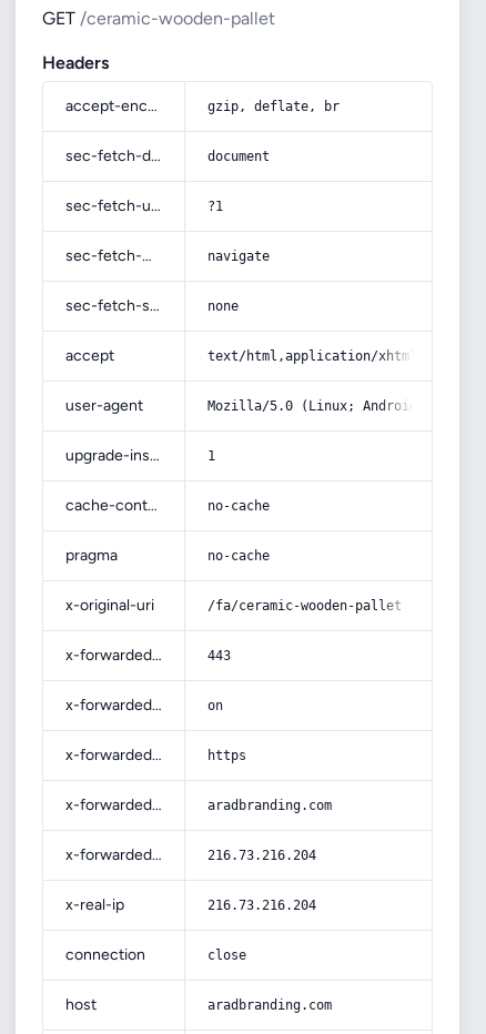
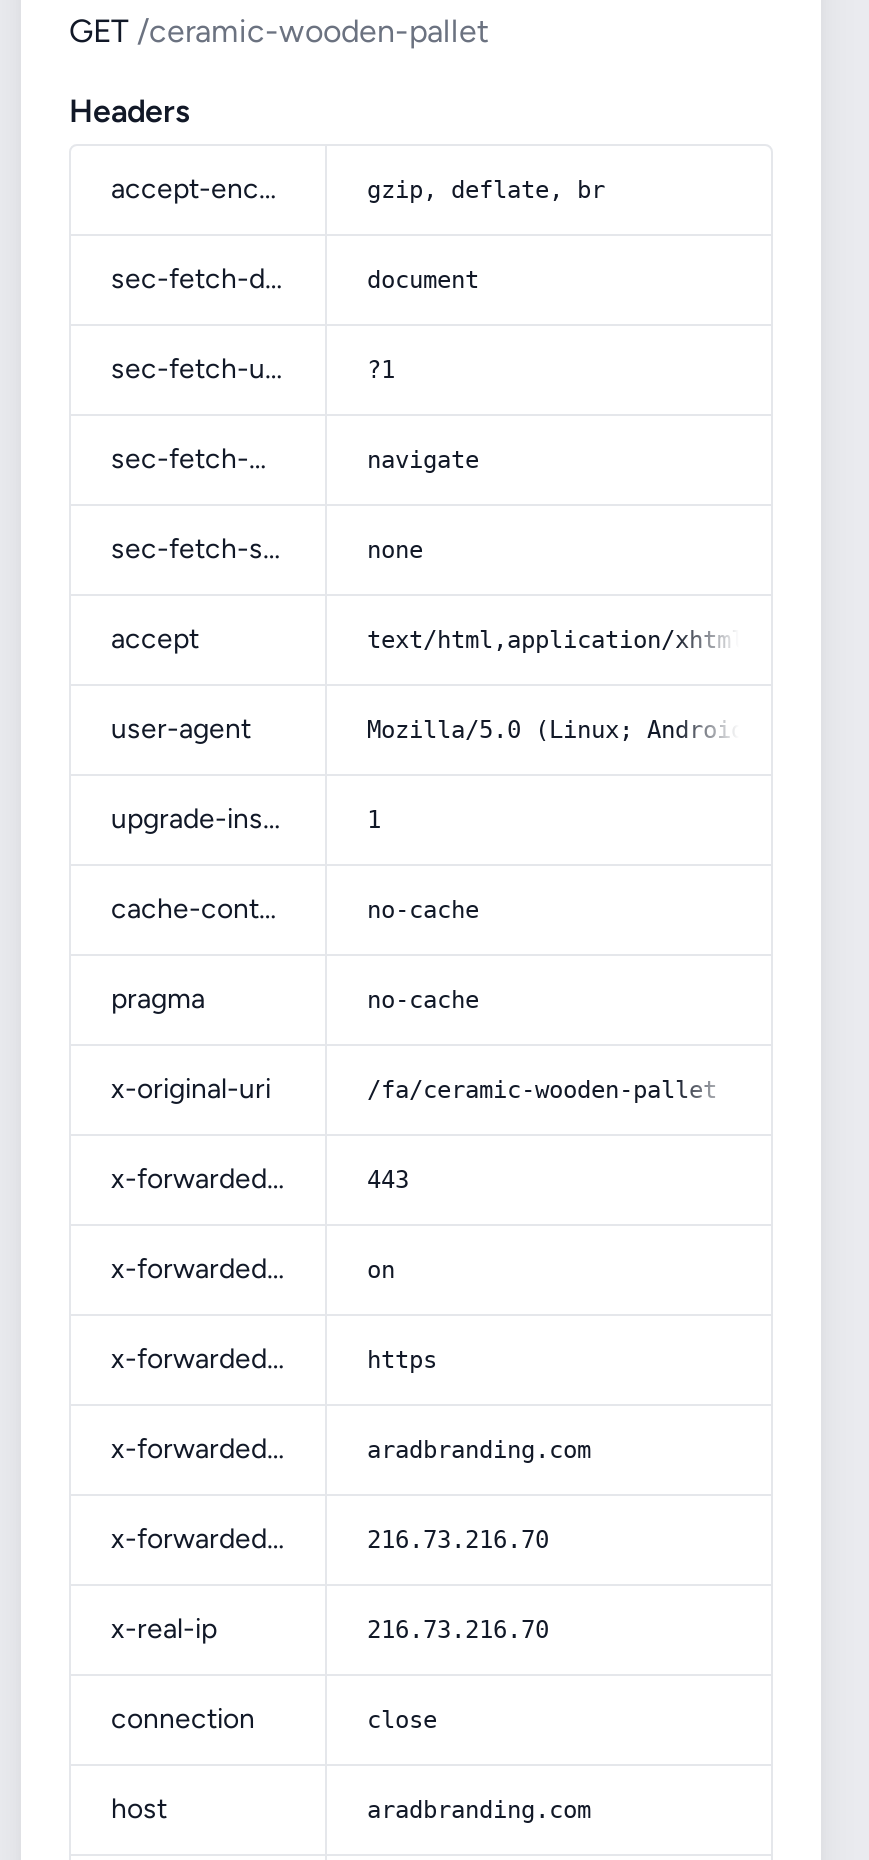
- 216.73.216.204
+ 216.73.216.70

- 216.73.216.204
+ 216.73.216.70
